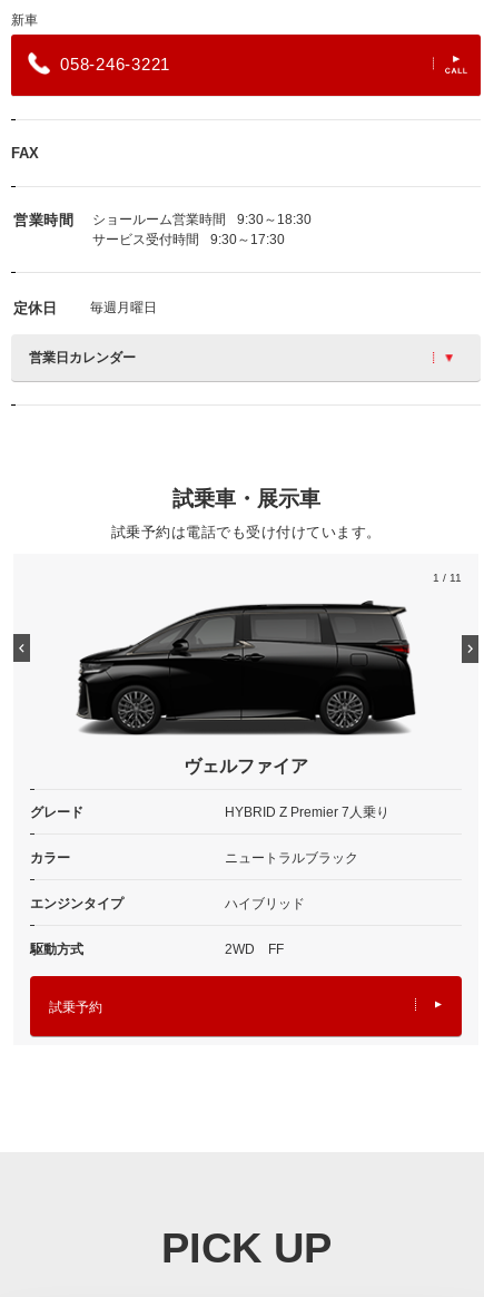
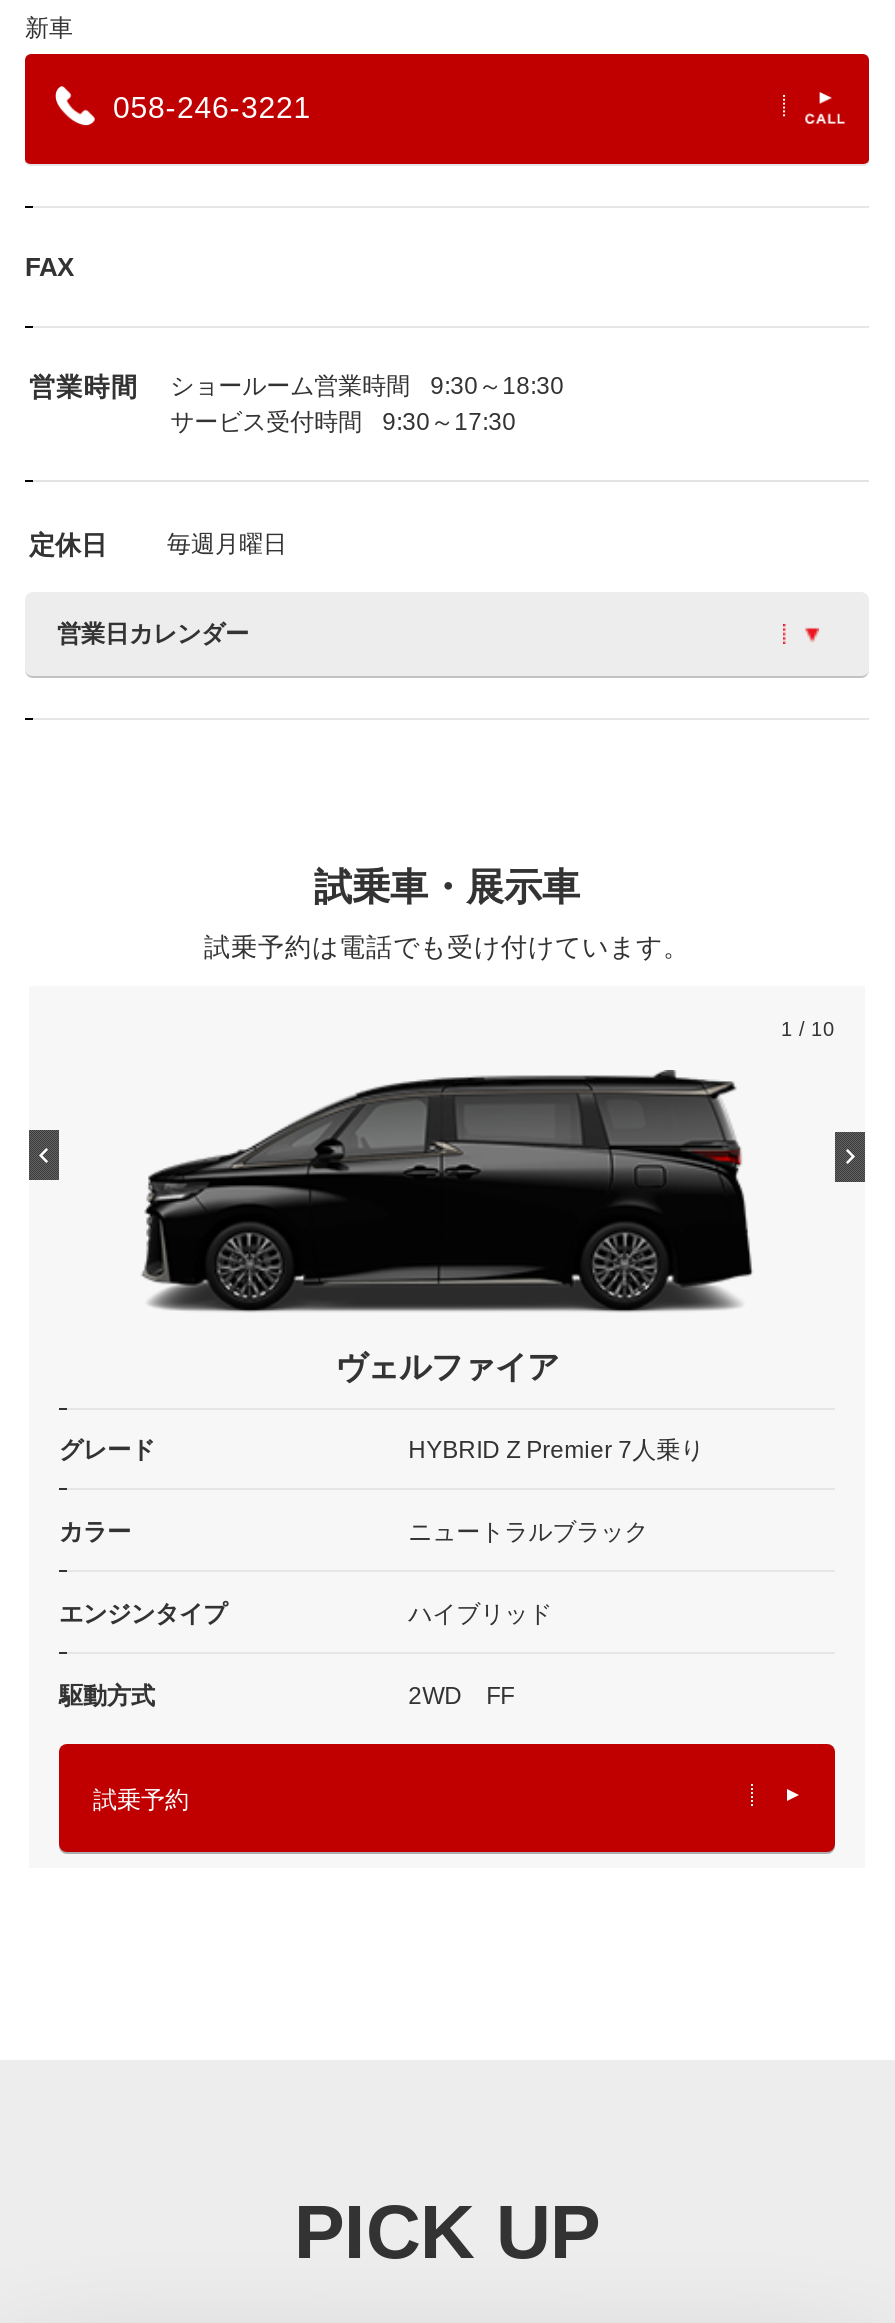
- 1 / 11
+ 1 / 10
